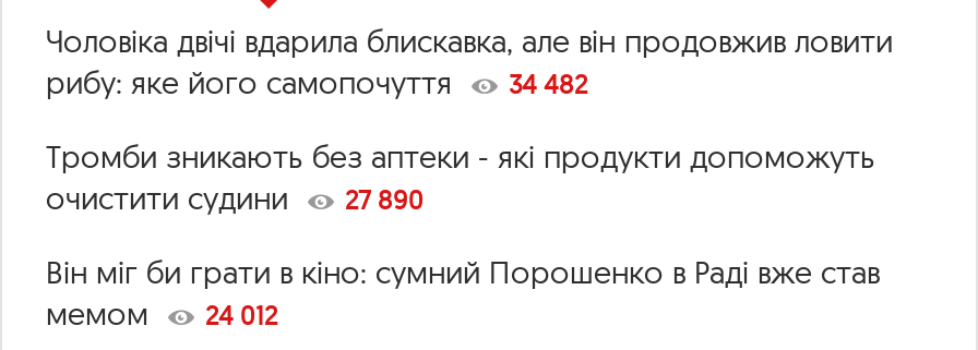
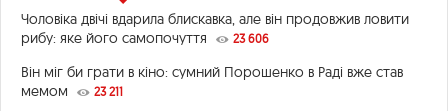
- 34 482
- Тромби зникають без аптеки - які продукти допоможуть
- очистити судини
- 27 890
+ 23 606

- мемом 24 012
+ мемом 23 211
